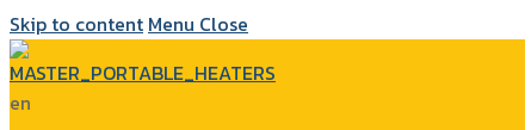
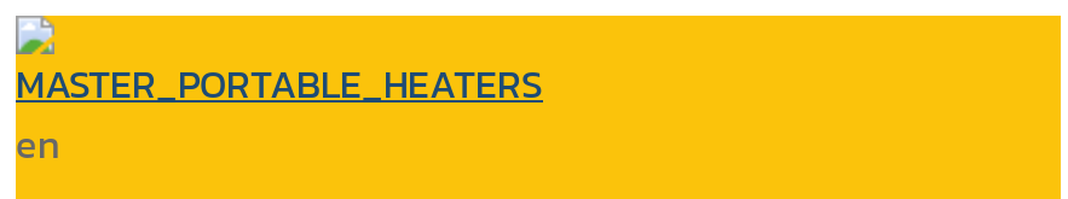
- Skip to content Menu Close
